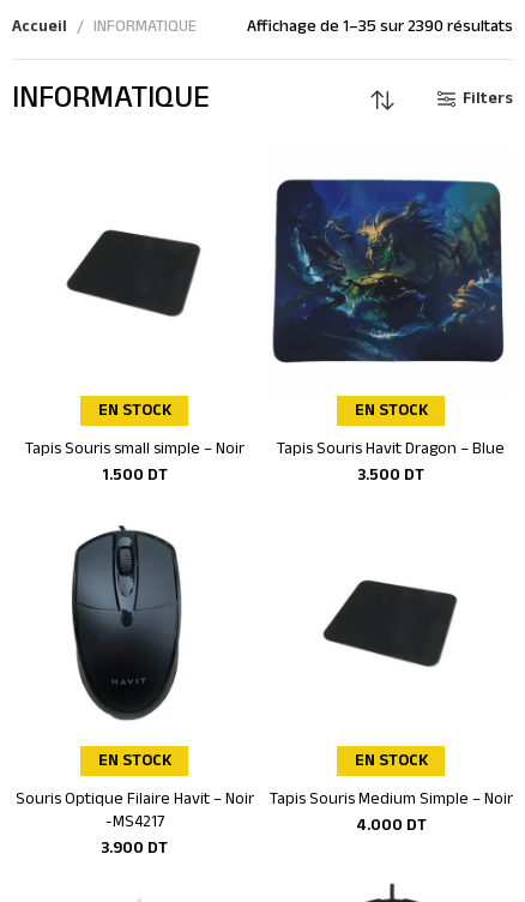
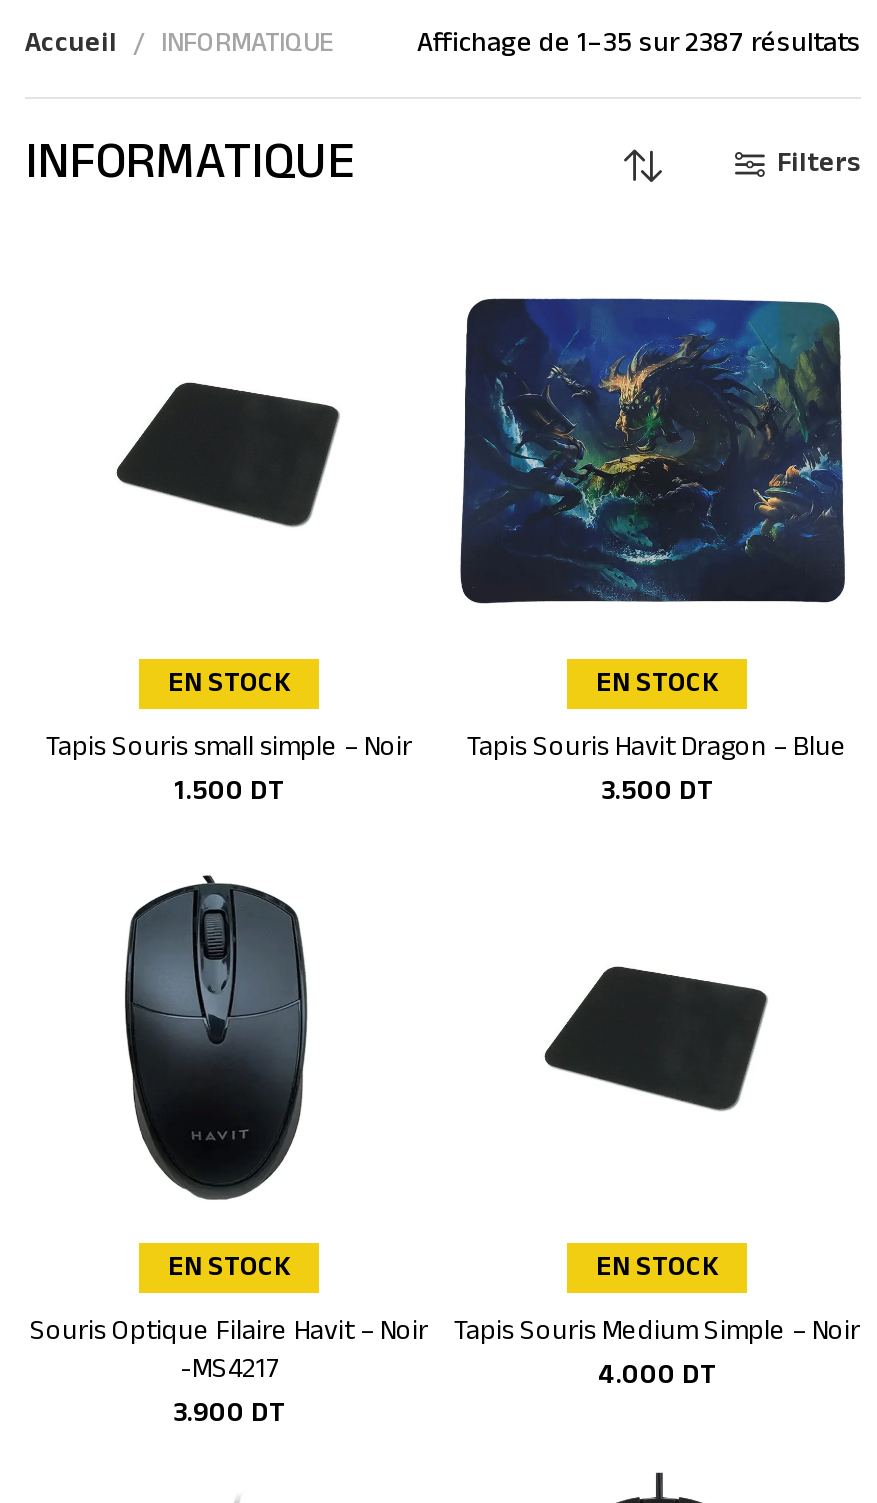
- Affichage de 1–35 sur 2390 résultats
+ Affichage de 1–35 sur 2387 résultats
